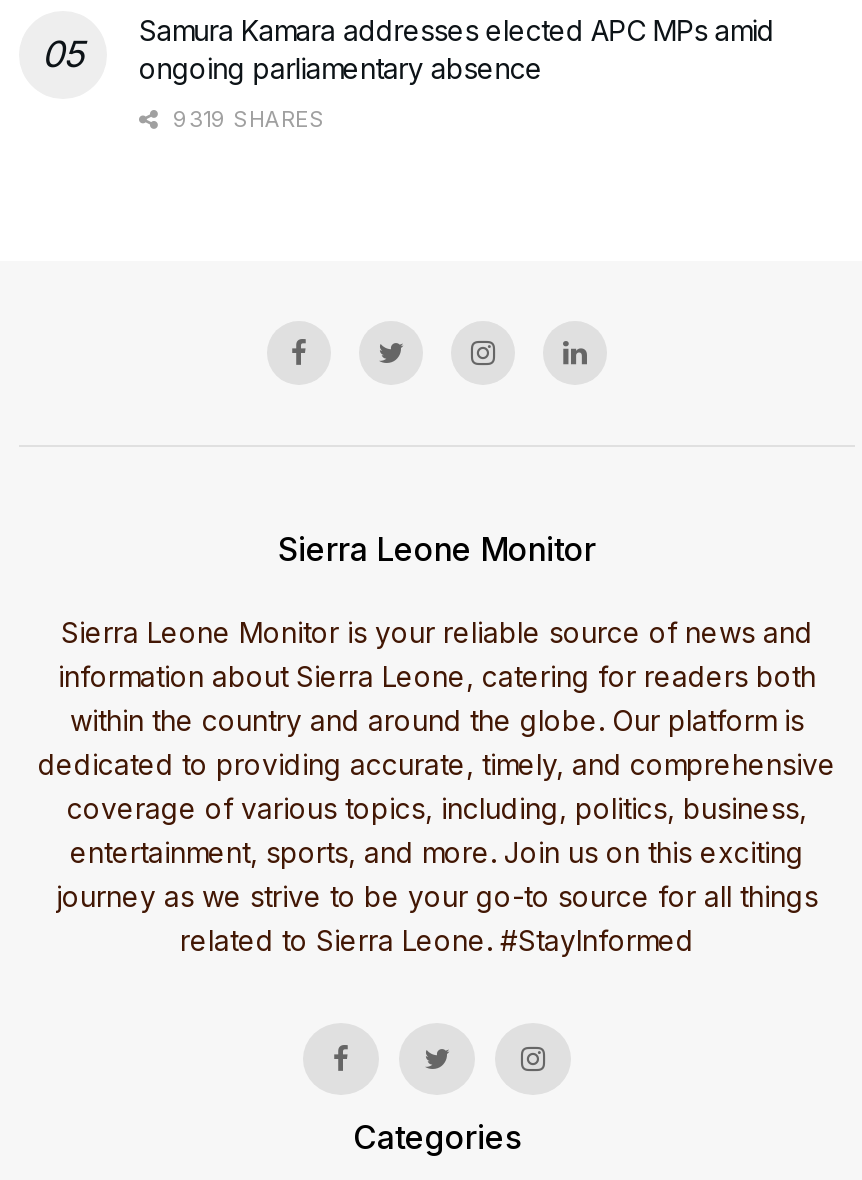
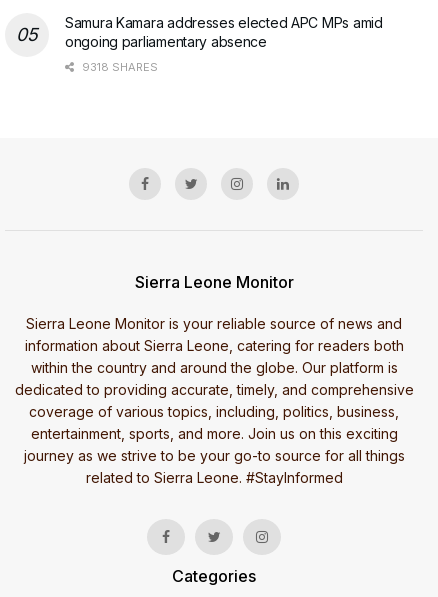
- 9319 SHARES
+ 9318 SHARES
